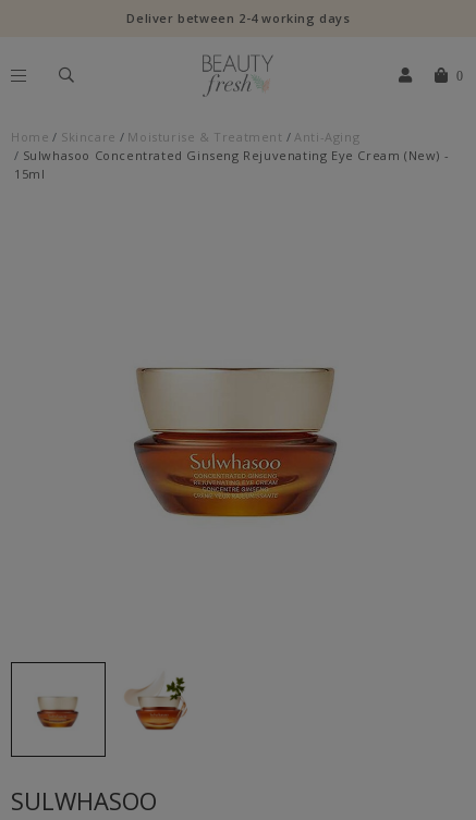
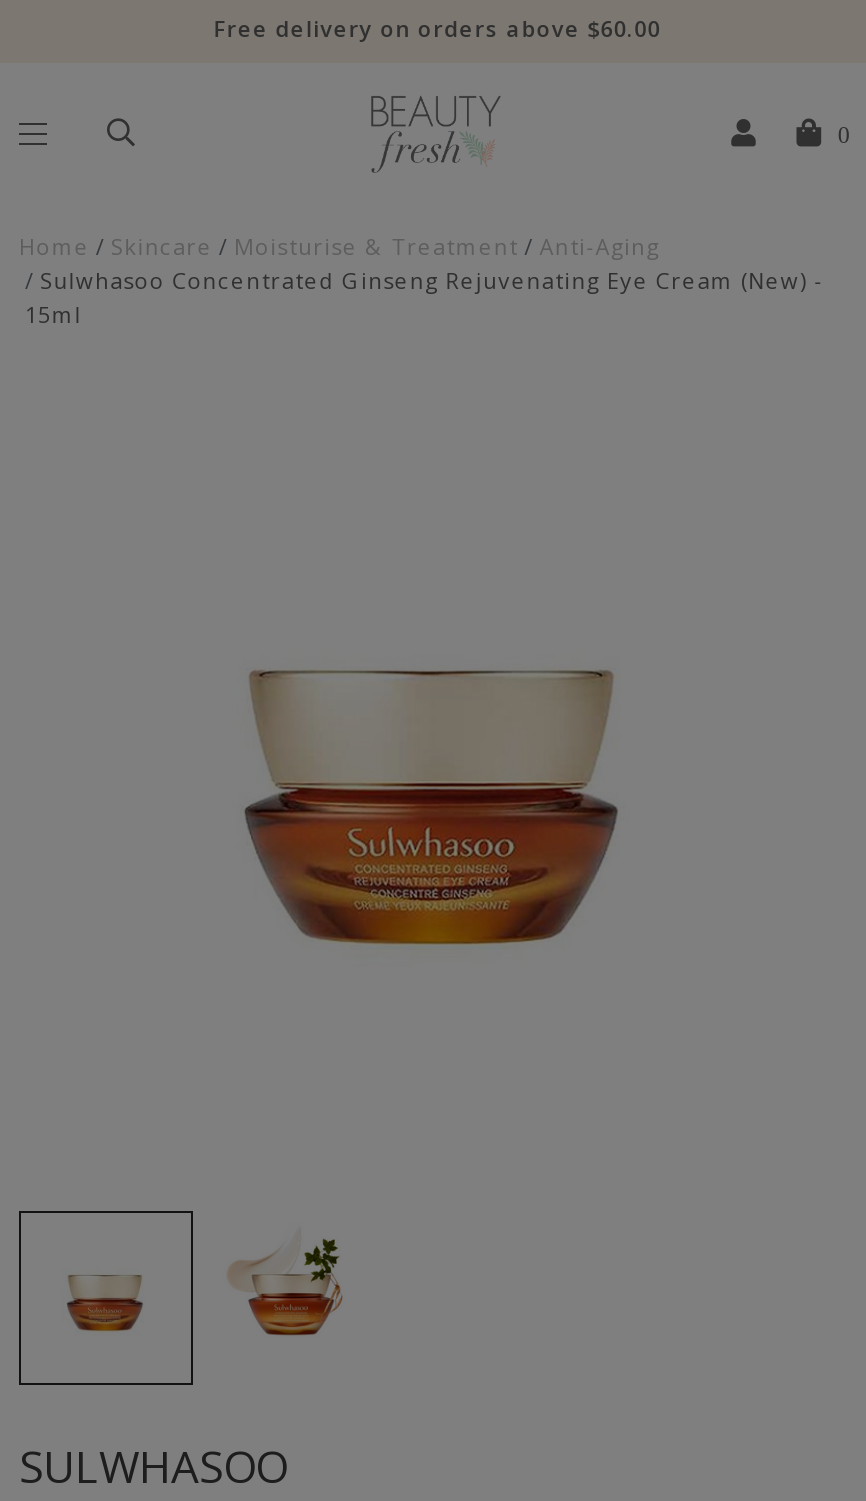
- Deliver between 2-4 working days
+ Free delivery on orders above $60.00
